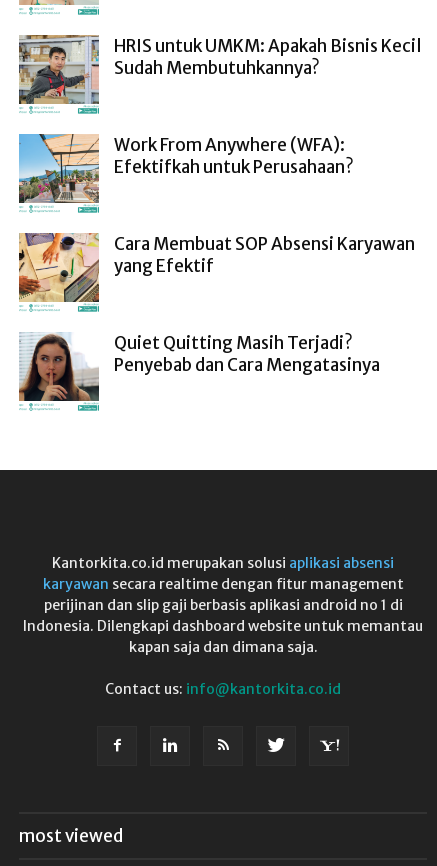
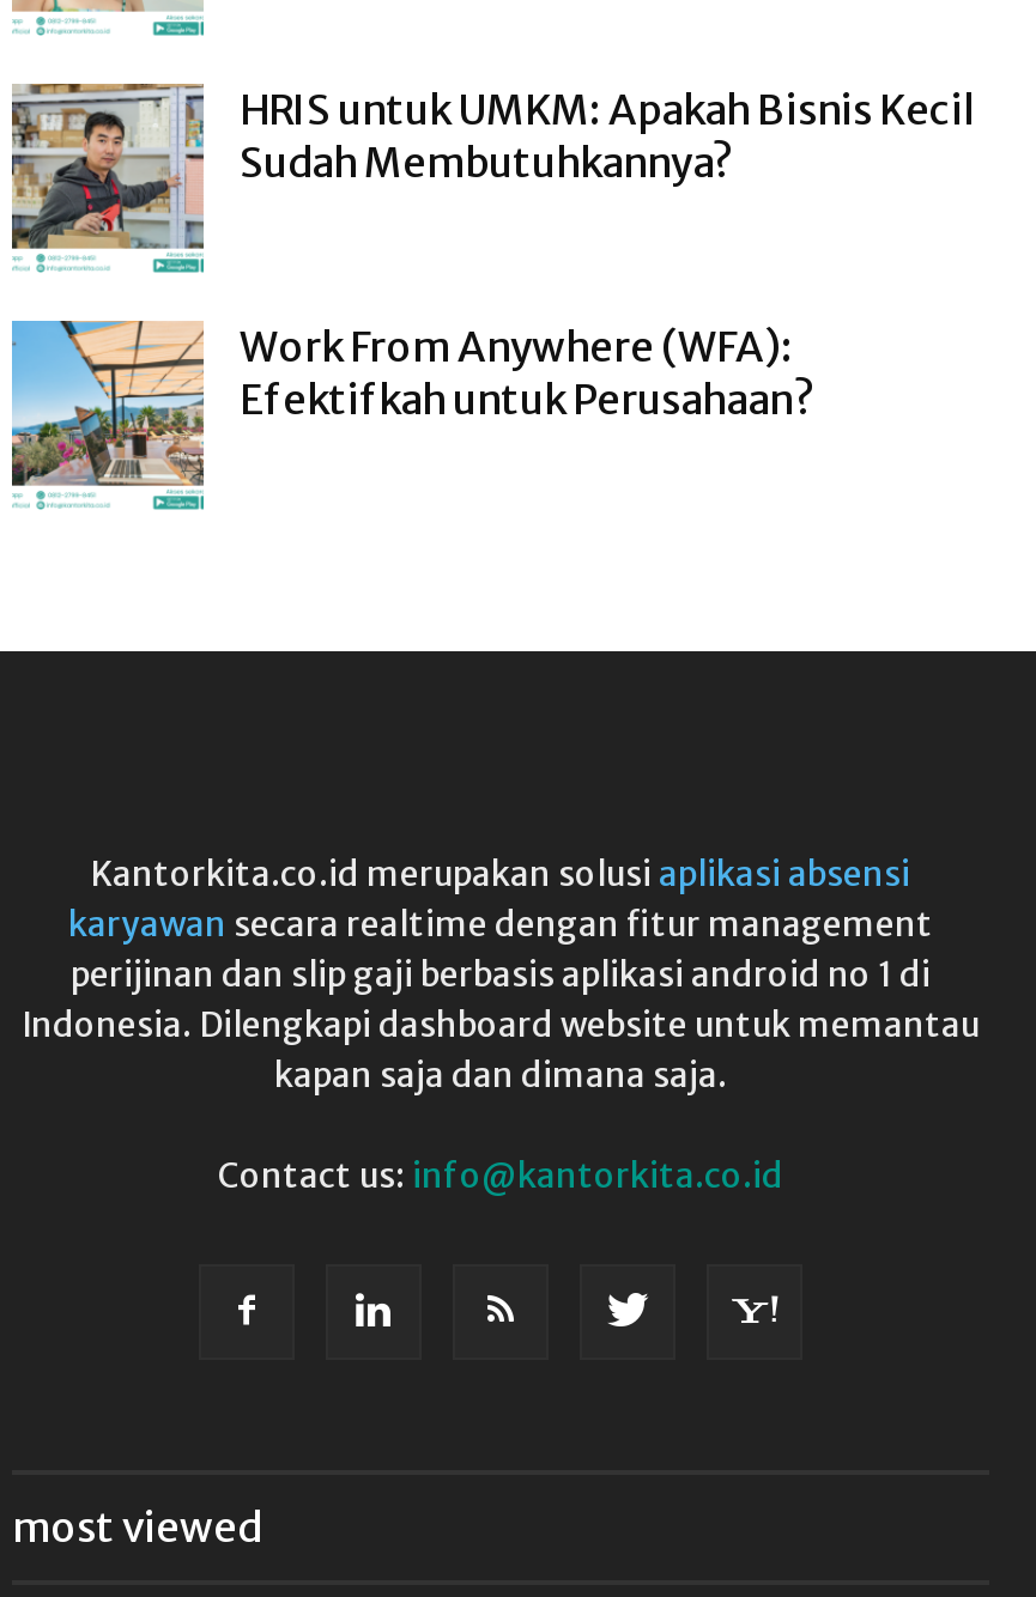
- [image]
- Cara Membuat SOP Absensi Karyawan
- yang Efektif
- Quiet Quitting Masih Terjadi?
- Penyebab dan Cara Mengatasinya

- [image]
